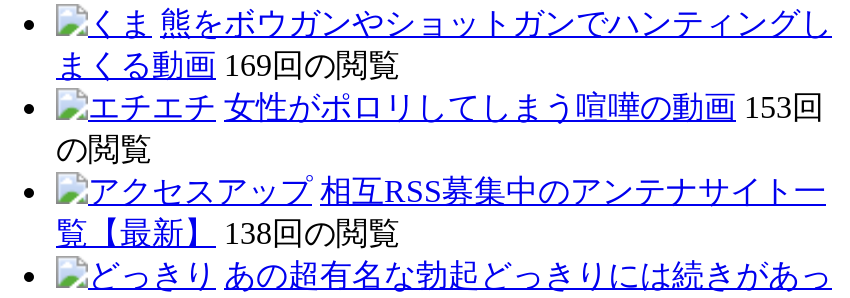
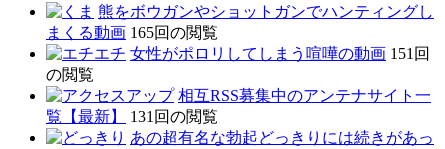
- まくる動画 169回の閲覧
+ まくる動画 165回の閲覧

- 女性がポロリしてしまう喧嘩の動画 153回
+ 女性がポロリしてしまう喧嘩の動画 151回

- 覧【最新】 138回の閲覧
+ 覧【最新】 131回の閲覧
